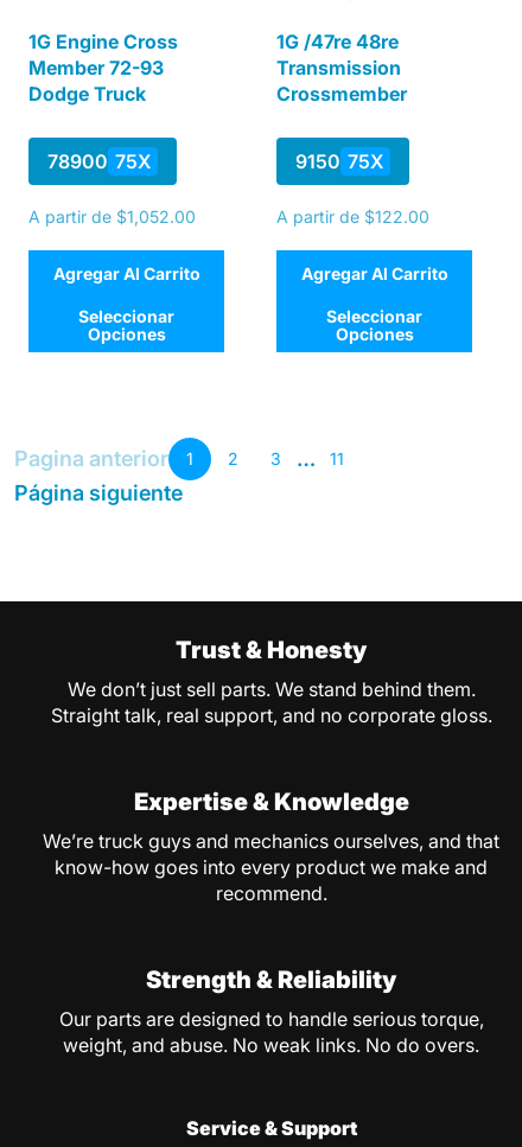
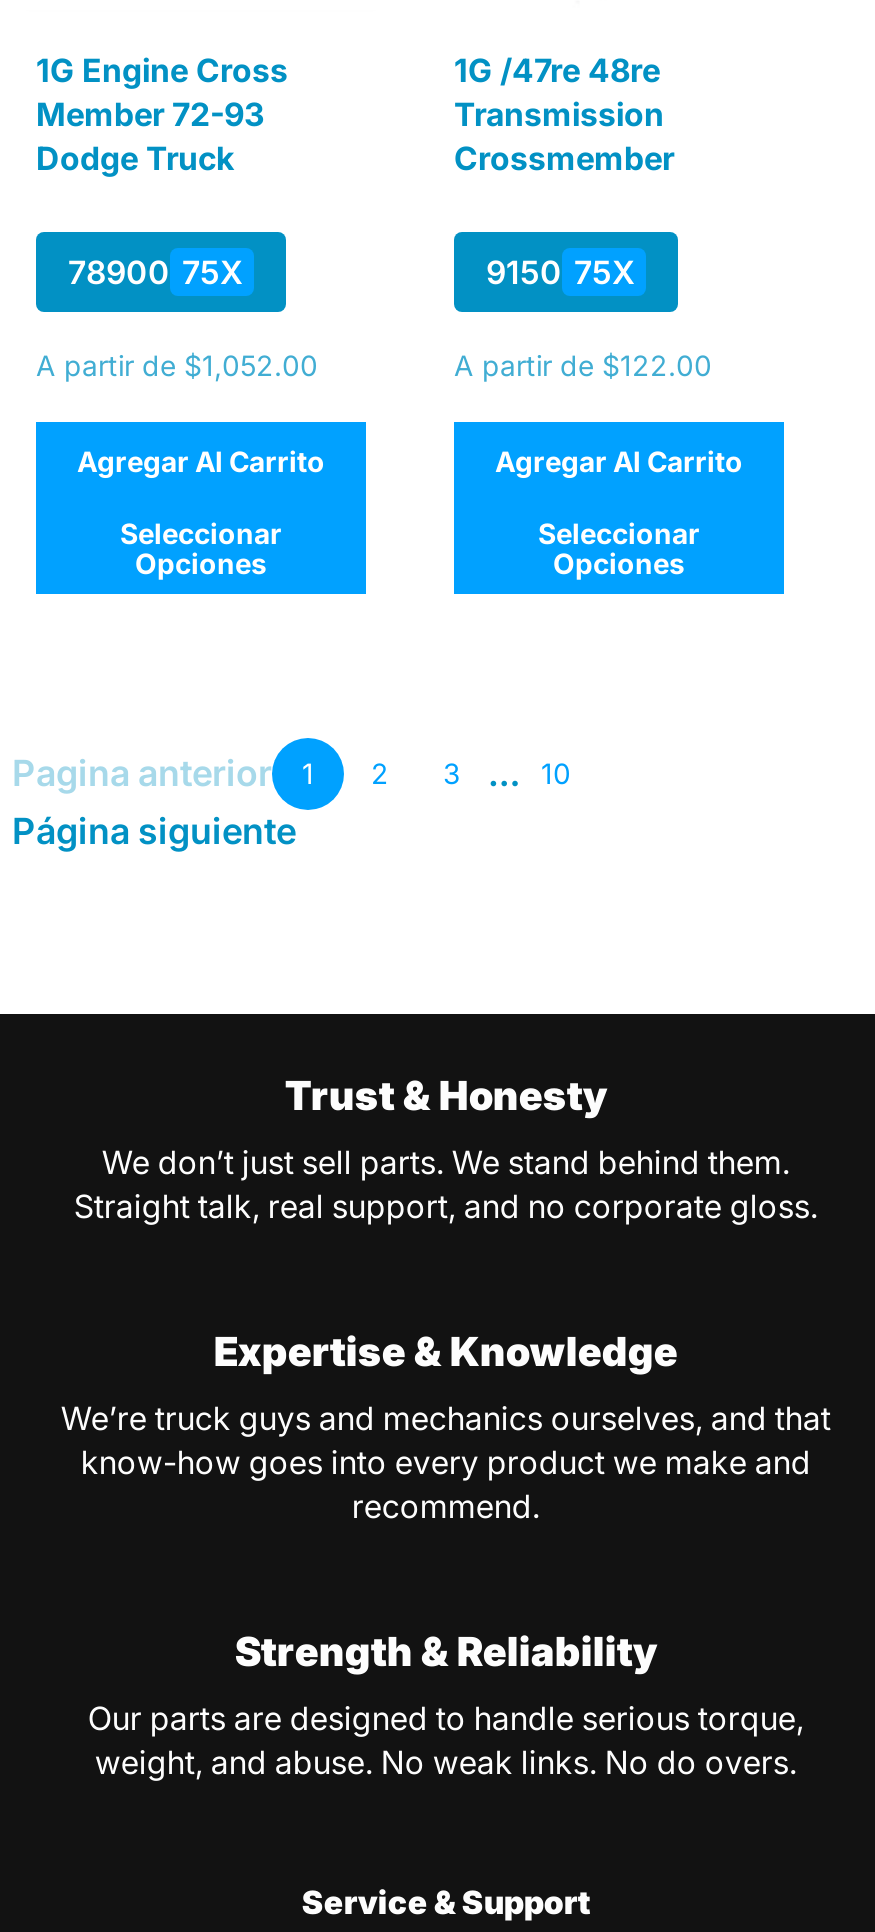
- 11
+ 10
